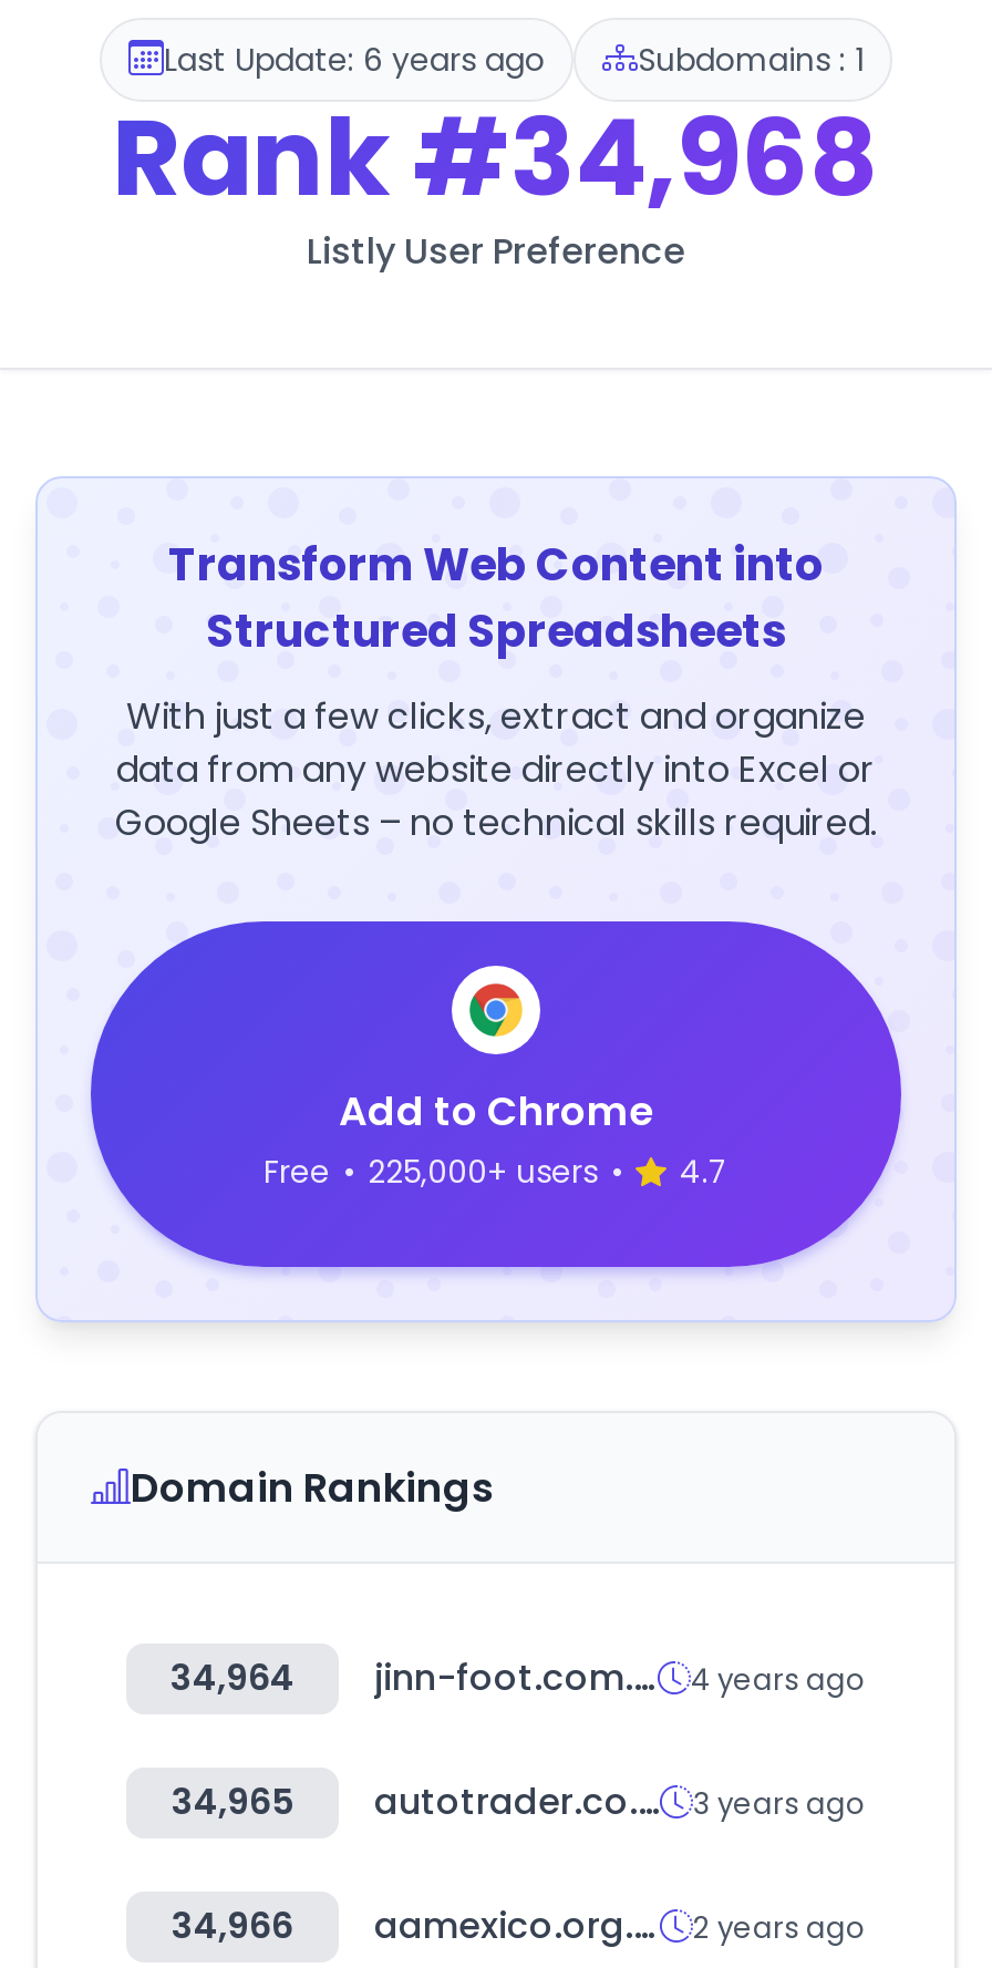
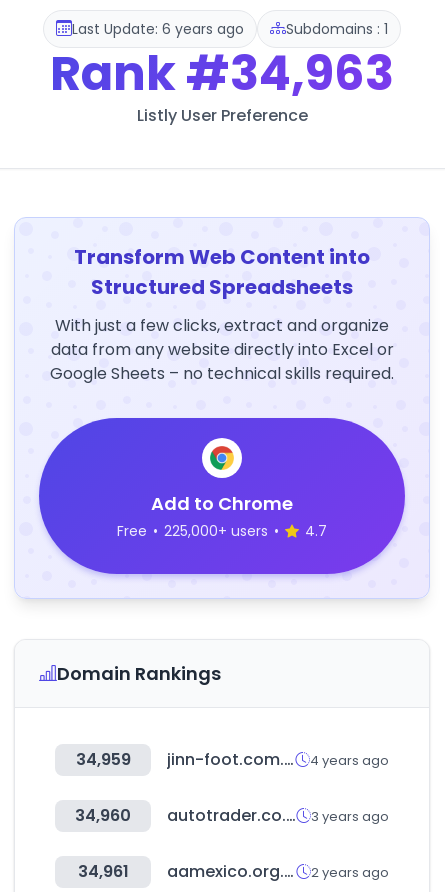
- Rank #34,968
+ Rank #34,963

- 34,964
+ 34,959

- 34,965
+ 34,960

- 34,966
+ 34,961
